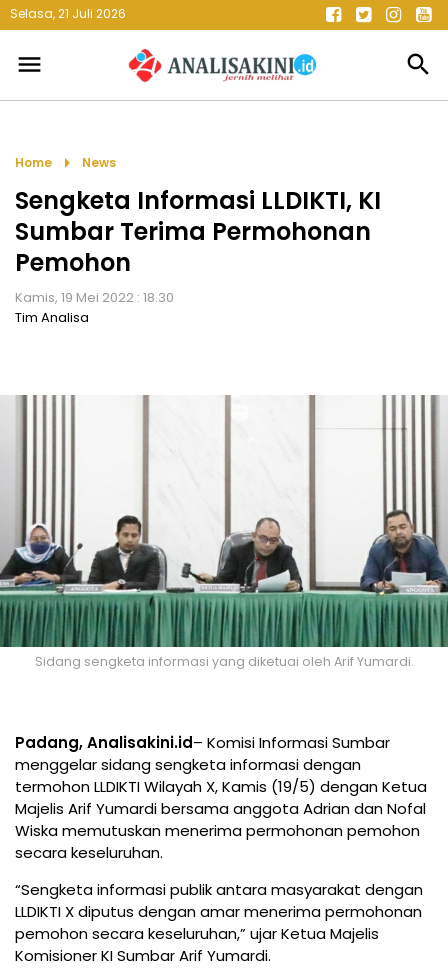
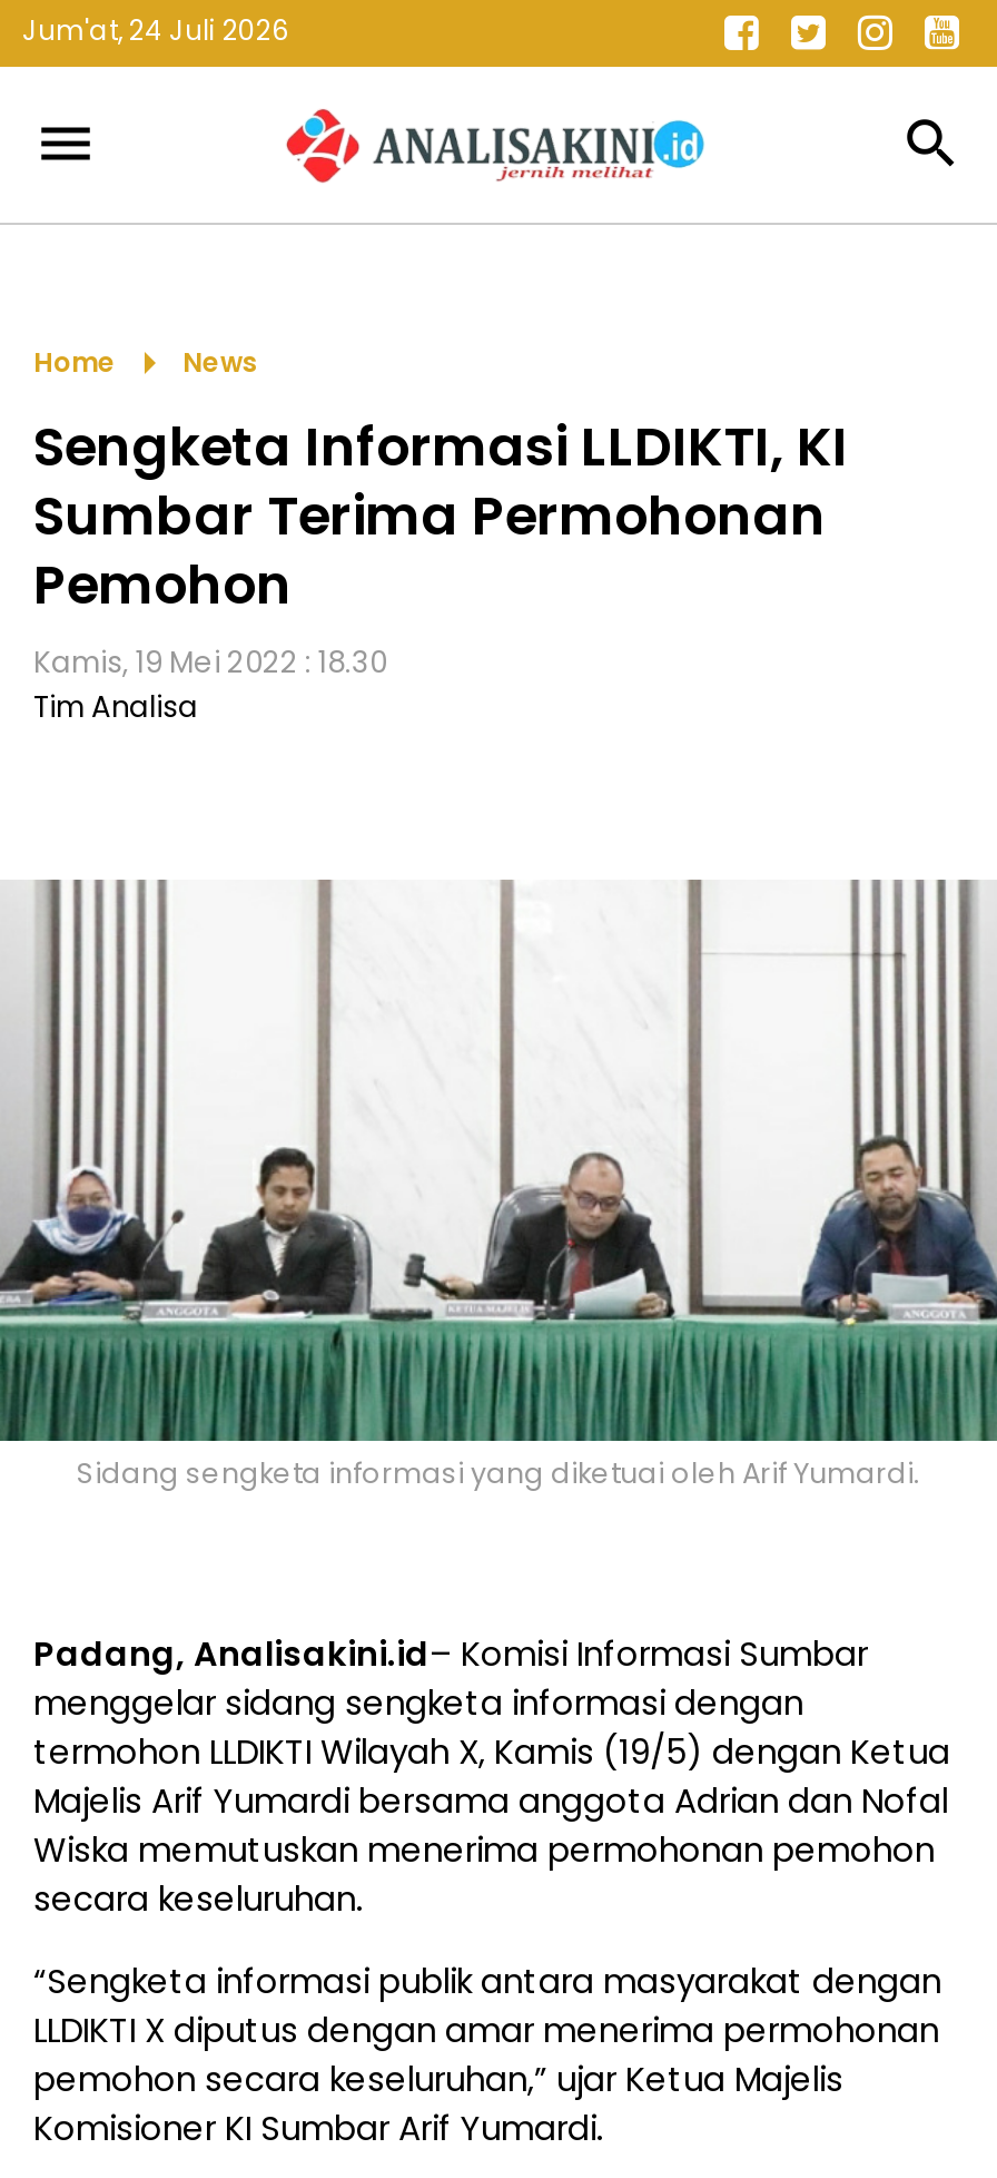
- Selasa, 21 Juli 2026
+ Jum'at, 24 Juli 2026
